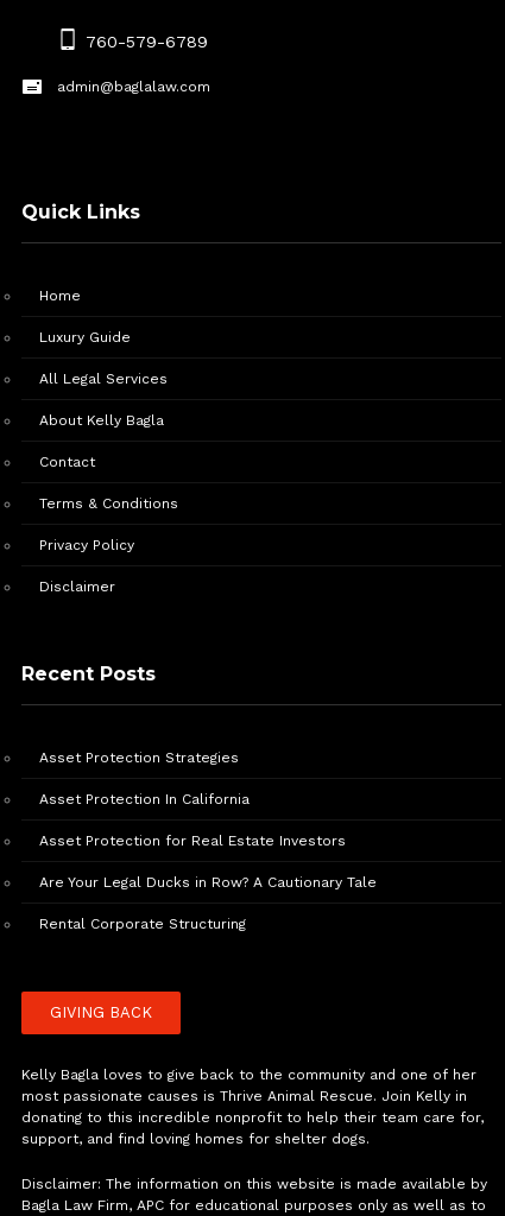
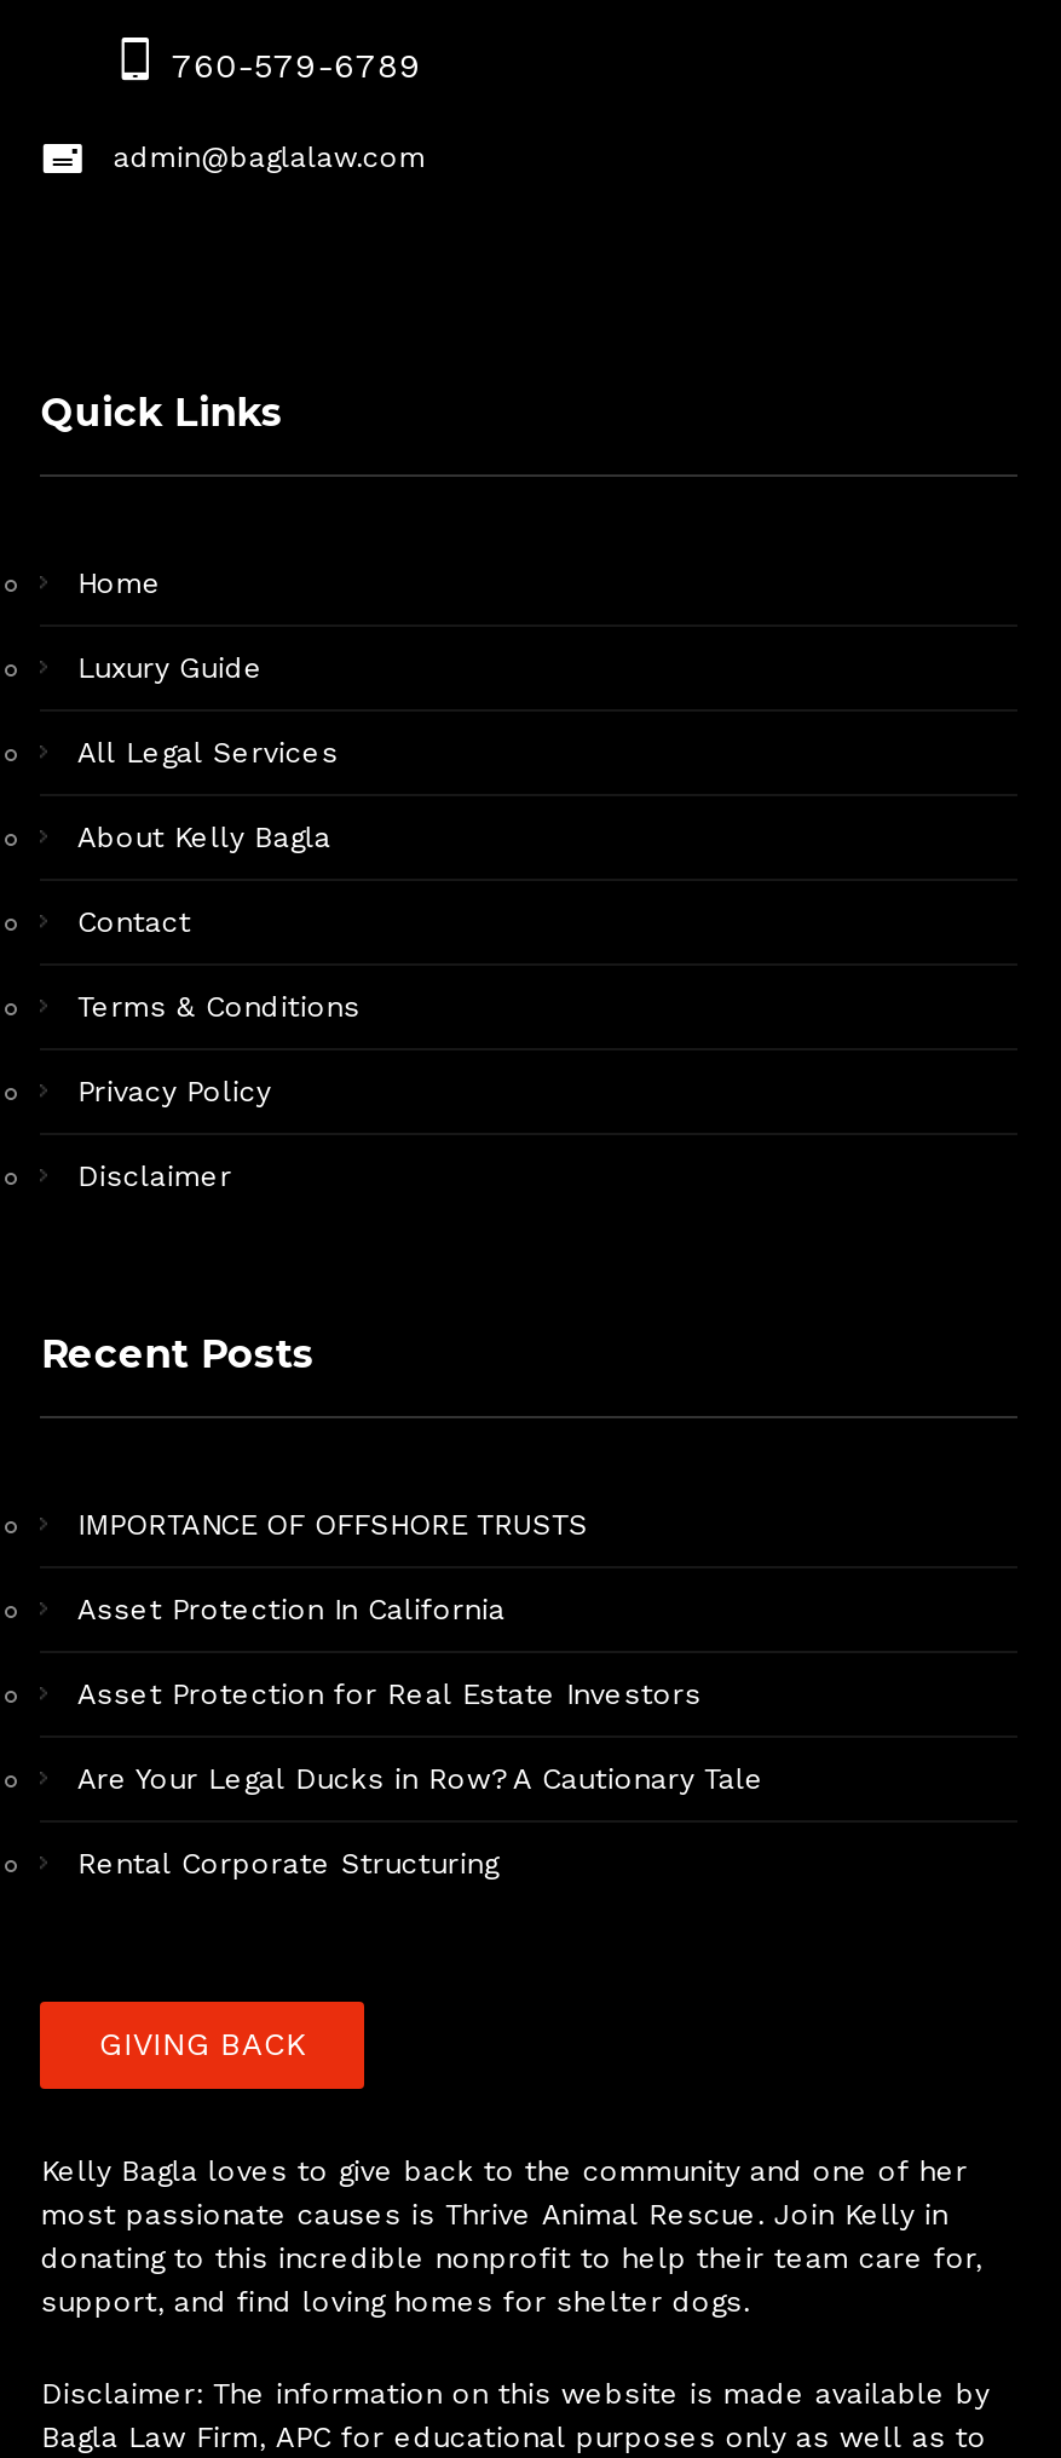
- Asset Protection Strategies
+ IMPORTANCE OF OFFSHORE TRUSTS
